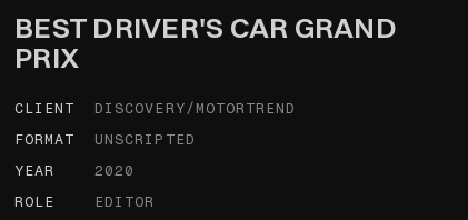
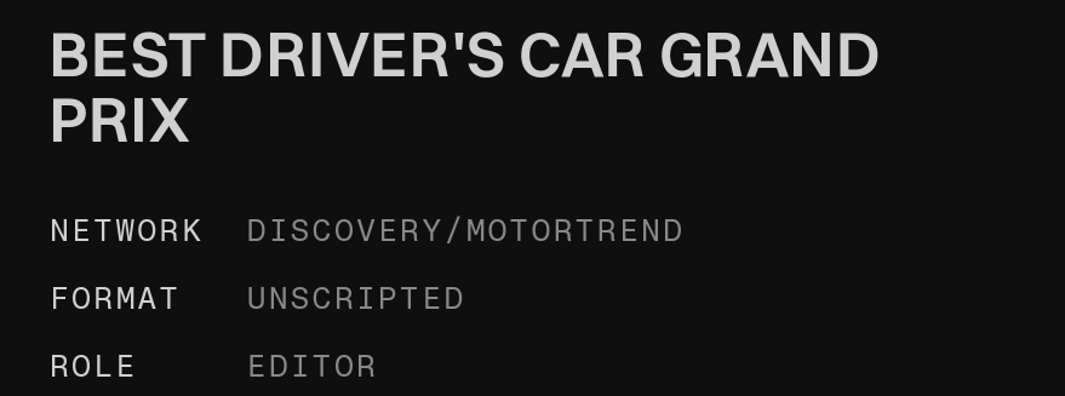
- CLIENT
+ NETWORK

- YEAR
- 2020
